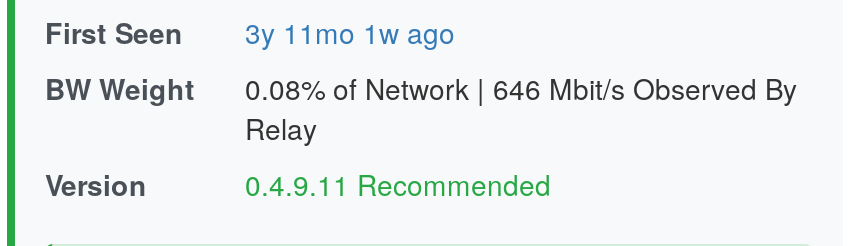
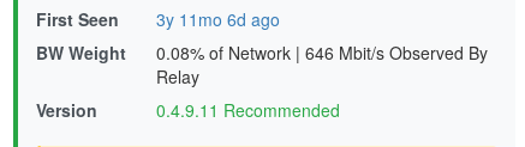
- First Seen 3y 11mo 1w ago
+ First Seen 3y 11mo 6d ago
